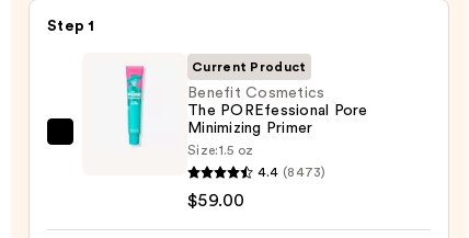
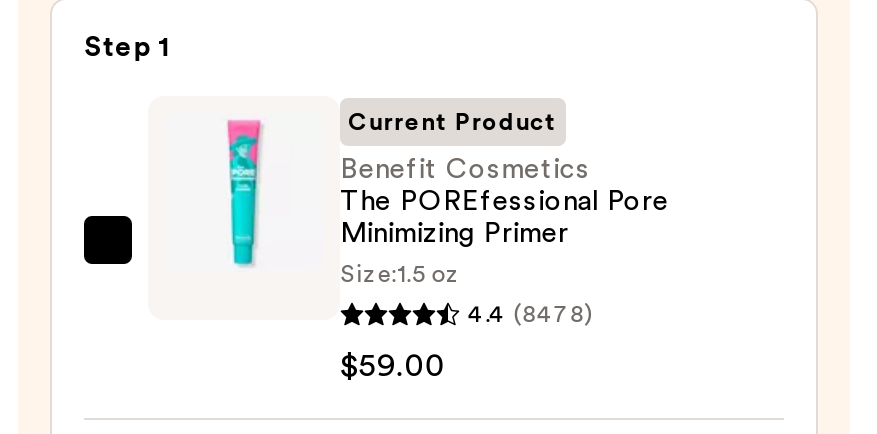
- 4.4 (8473)
+ 4.4 (8478)
